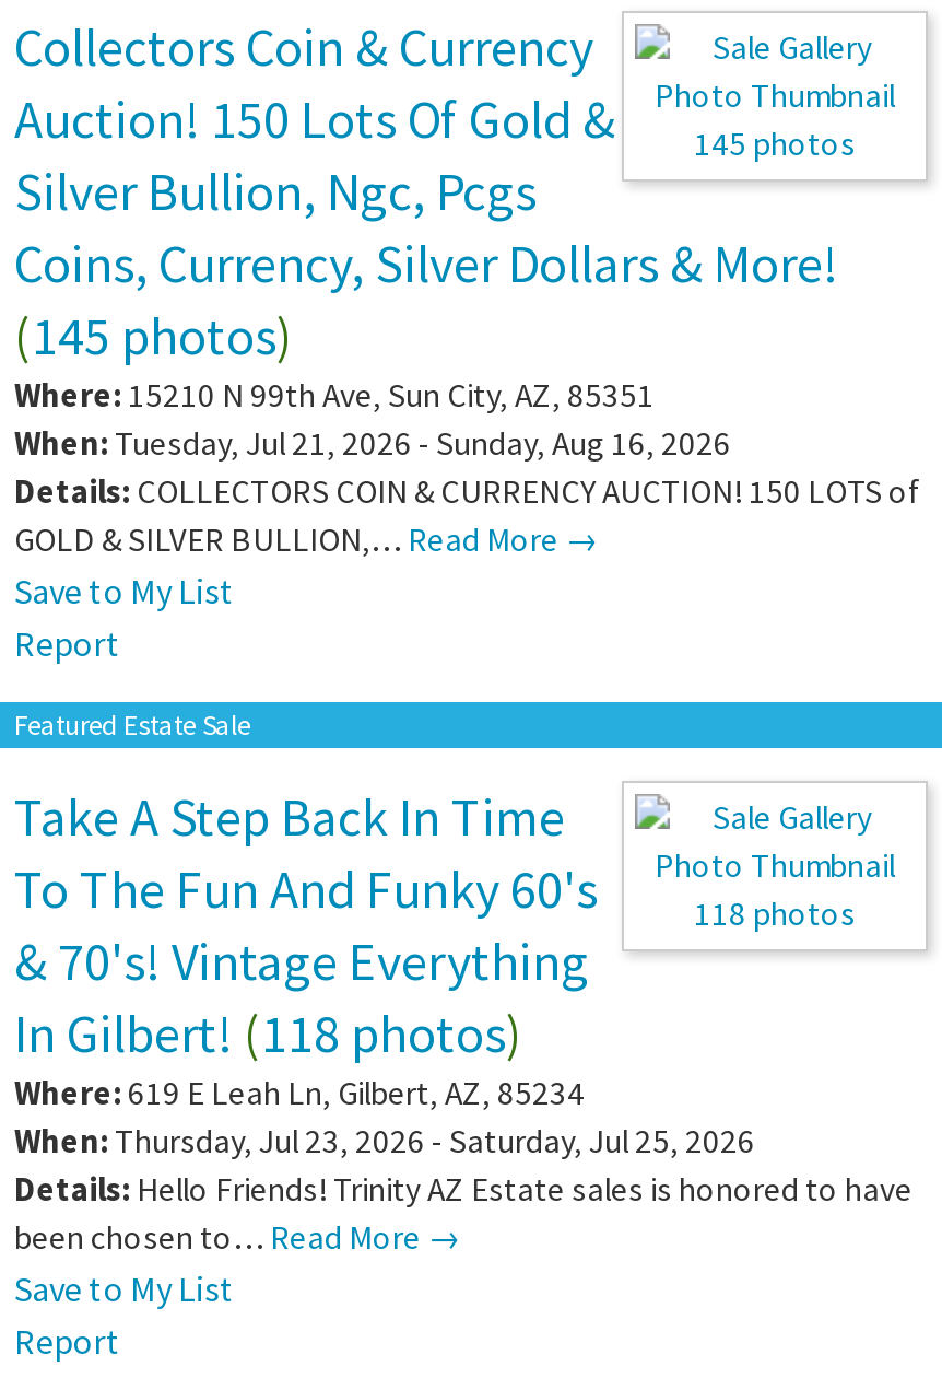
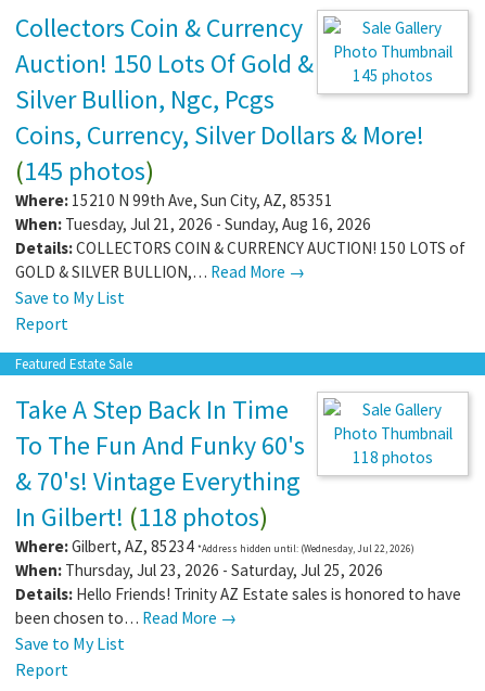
- Where: 619 E Leah Ln, Gilbert, AZ, 85234
+ Where: Gilbert, AZ, 85234 *Address hidden until: (Wednesday, Jul 22, 2026)
